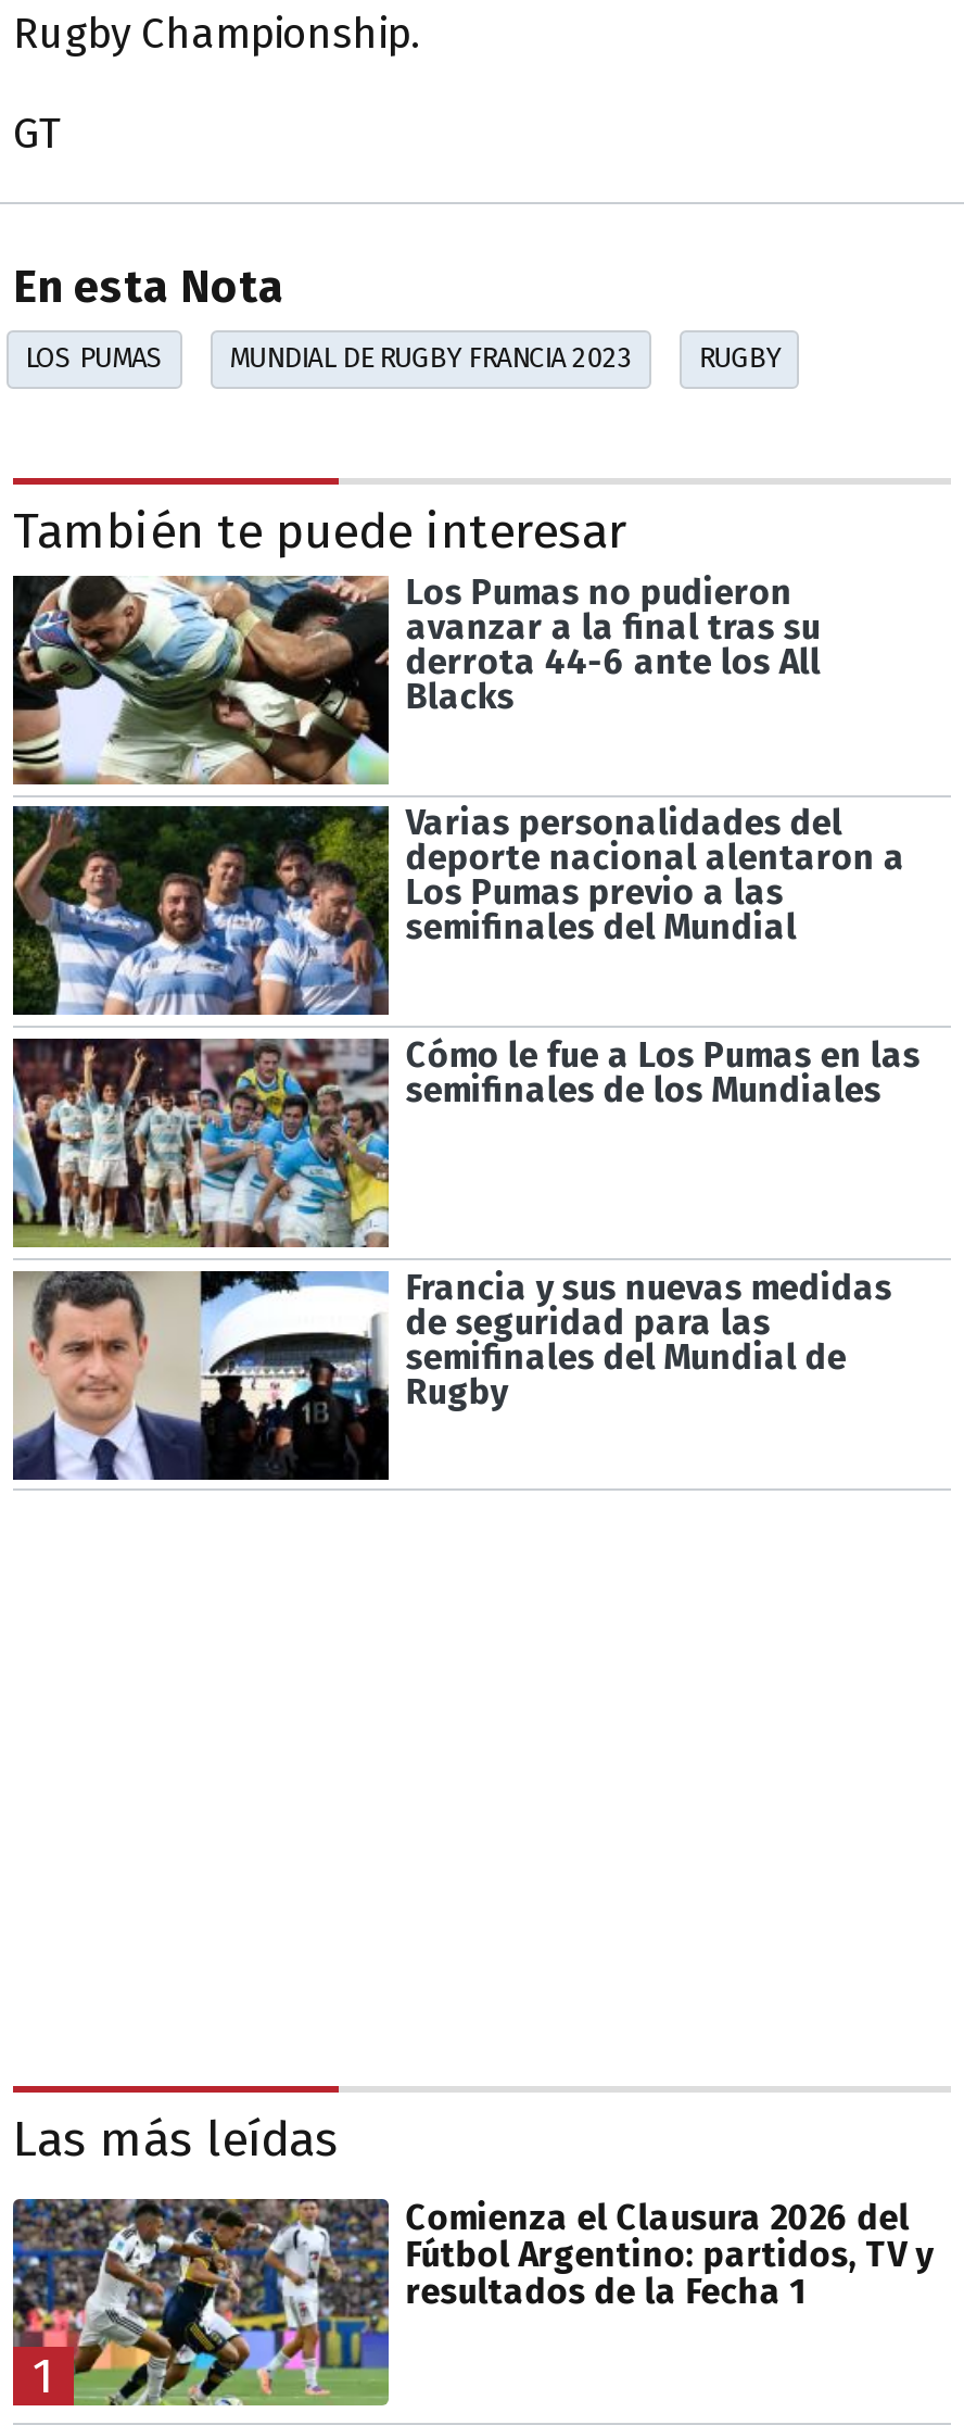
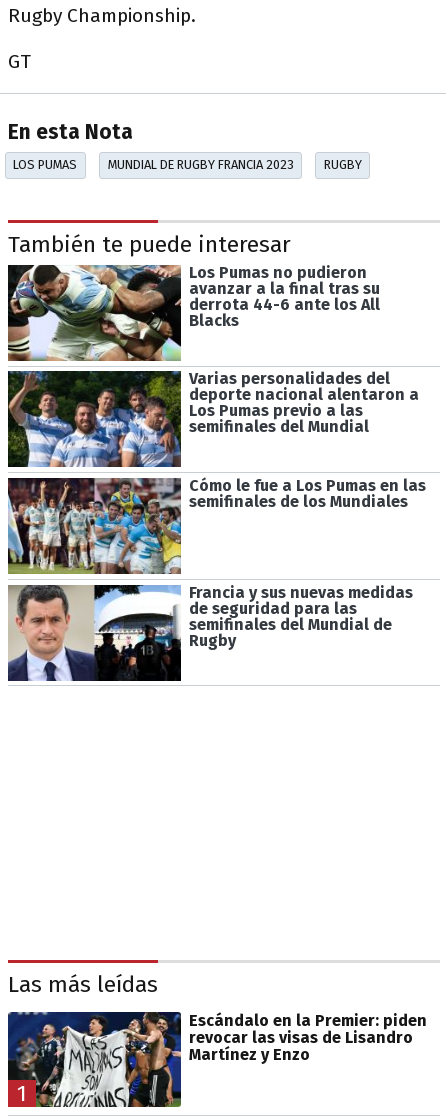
- [image]
- Comienza el Clausura 2026 del
- Fútbol Argentino: partidos, TV y
- resultados de la Fecha 1
+ [image]
+ Escándalo en la Premier: piden
+ revocar las visas de Lisandro
+ Martínez y Enzo
